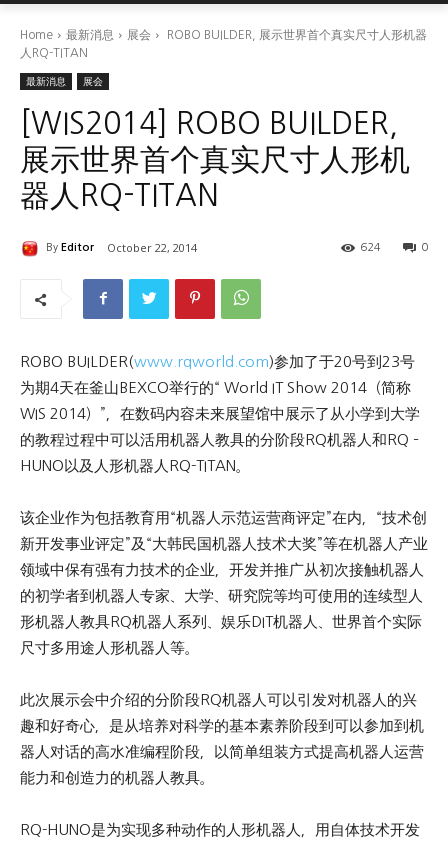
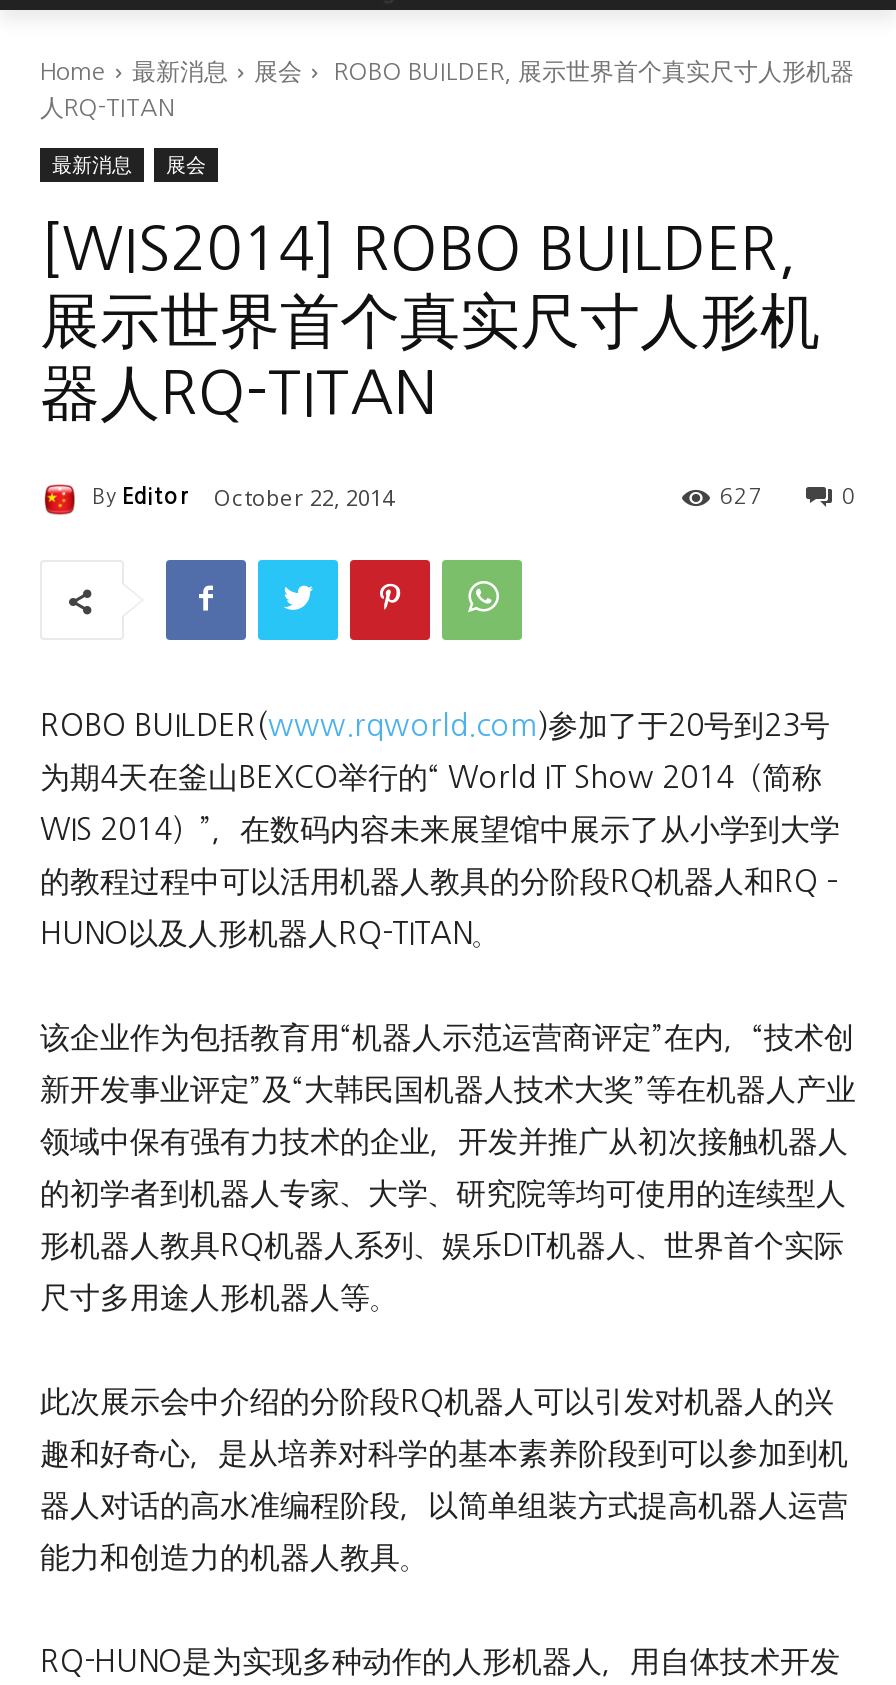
- 624
+ 627
